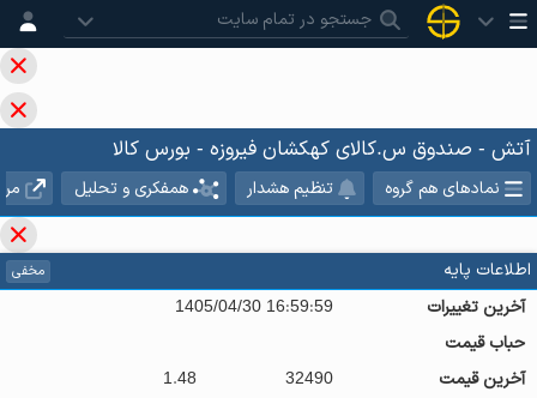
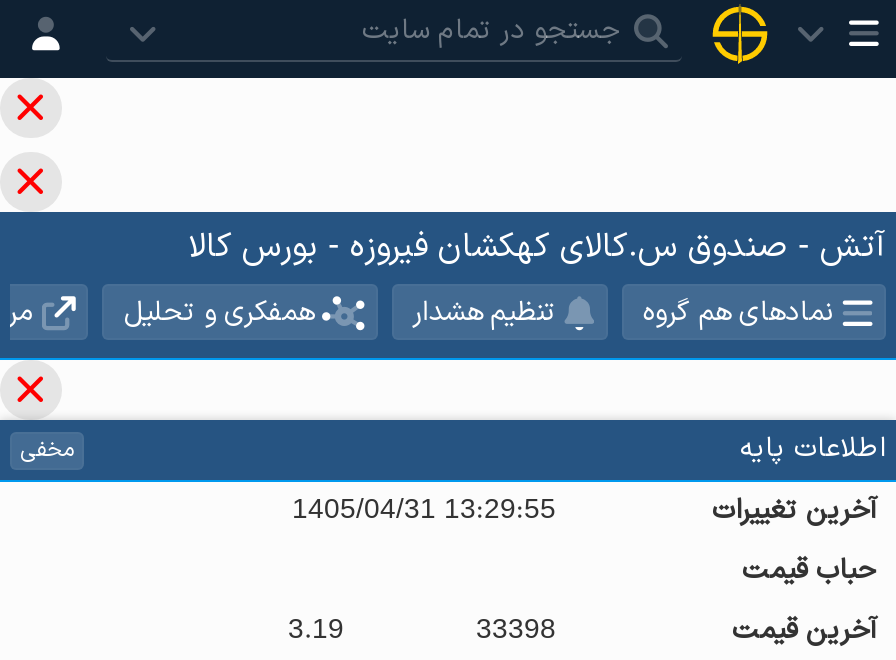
- 1405/04/30 16:59:59
+ 1405/04/31 13:29:55

- 1.48
+ 3.19

- 32490
+ 33398
